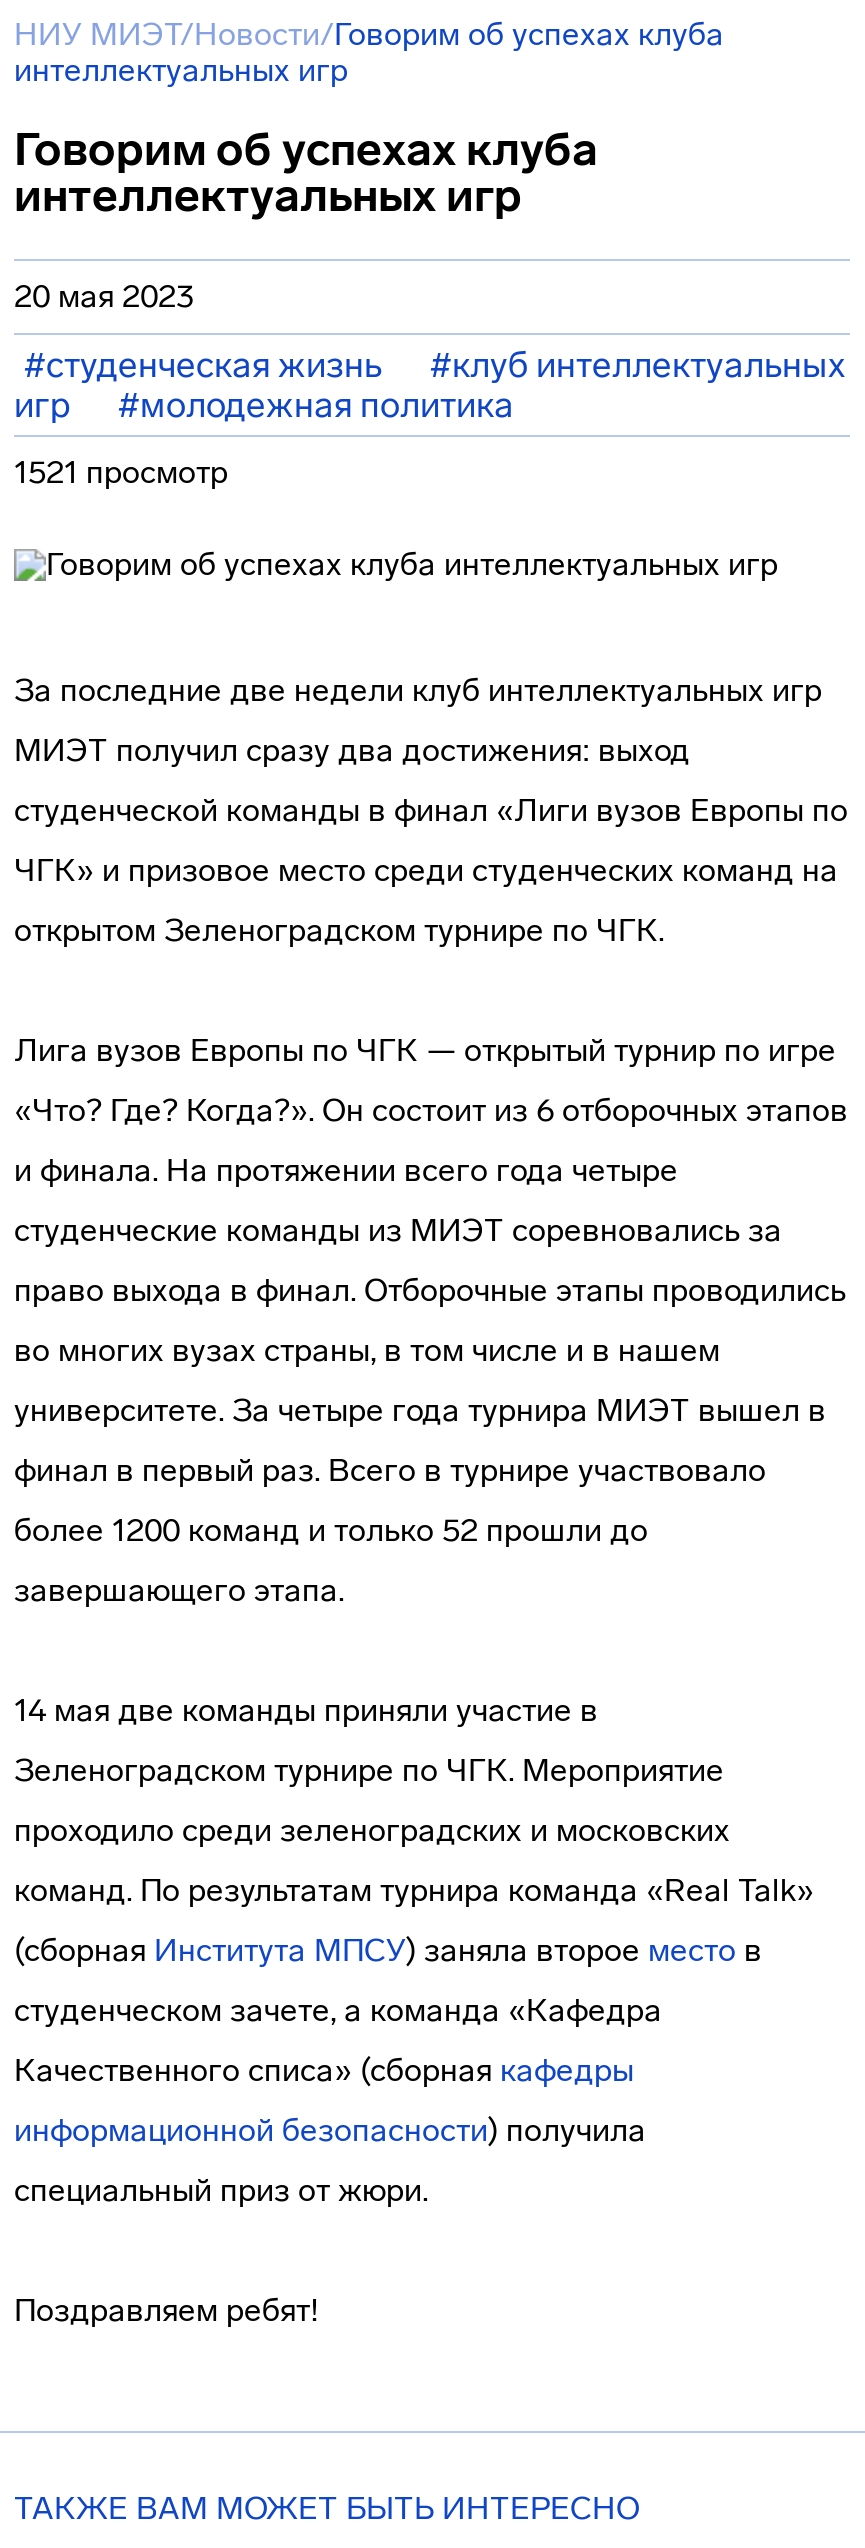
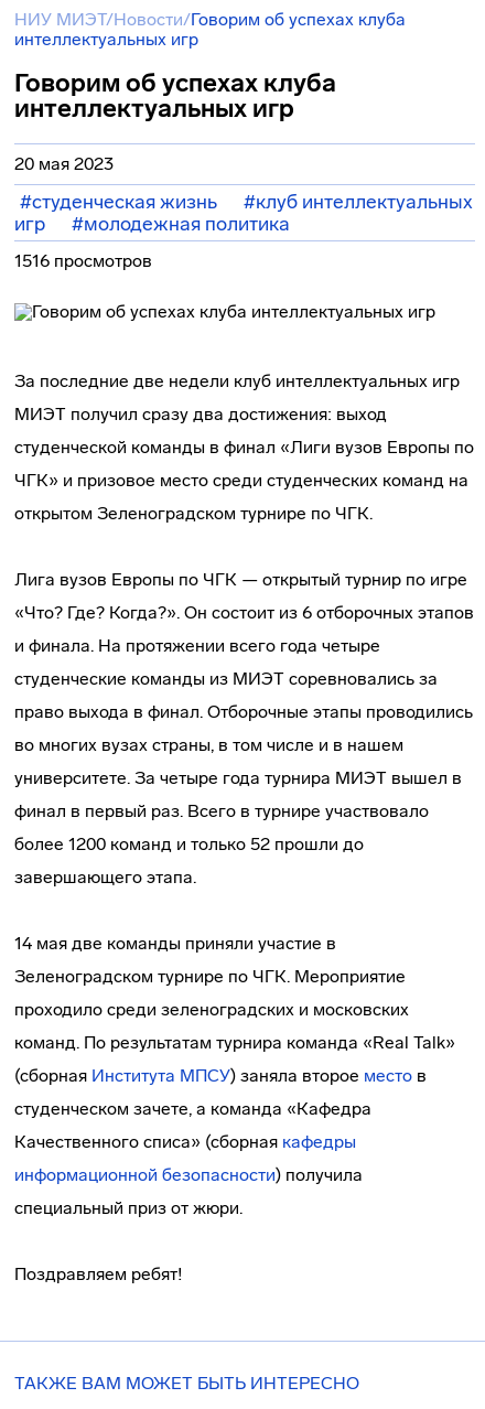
- 1521 просмотр
+ 1516 просмотров
